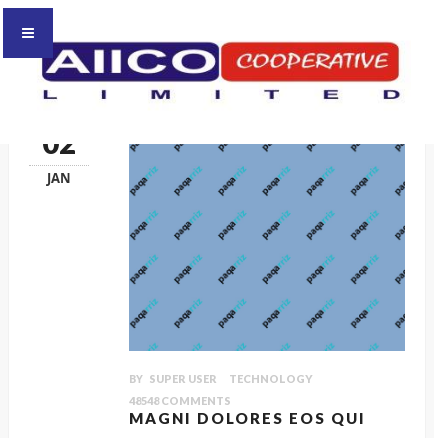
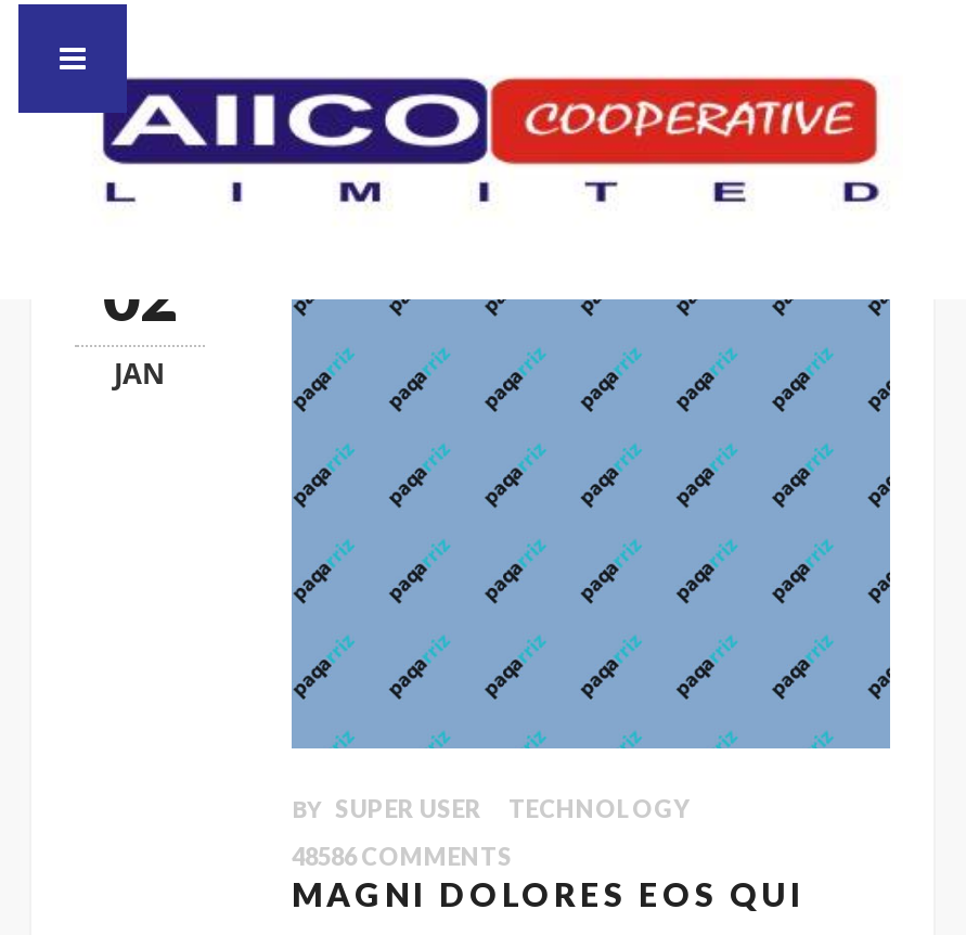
- 48548COMMENTS
+ 48586COMMENTS
